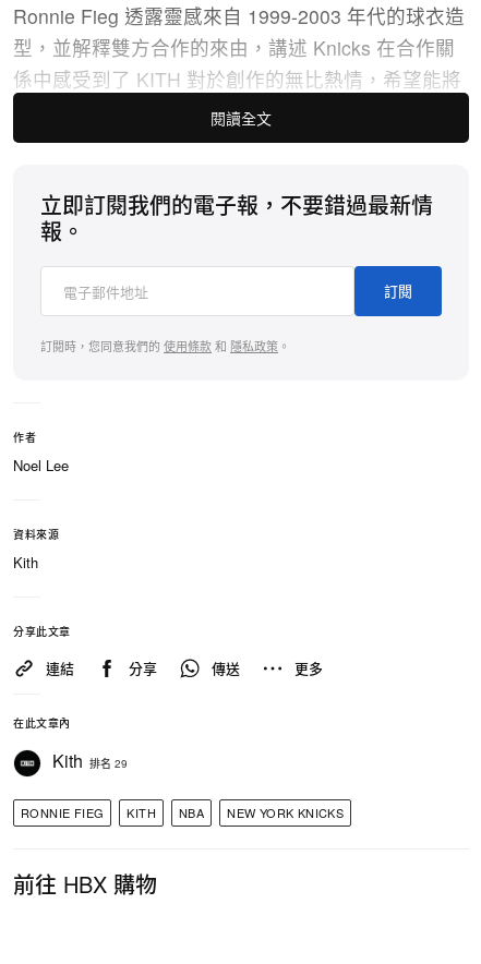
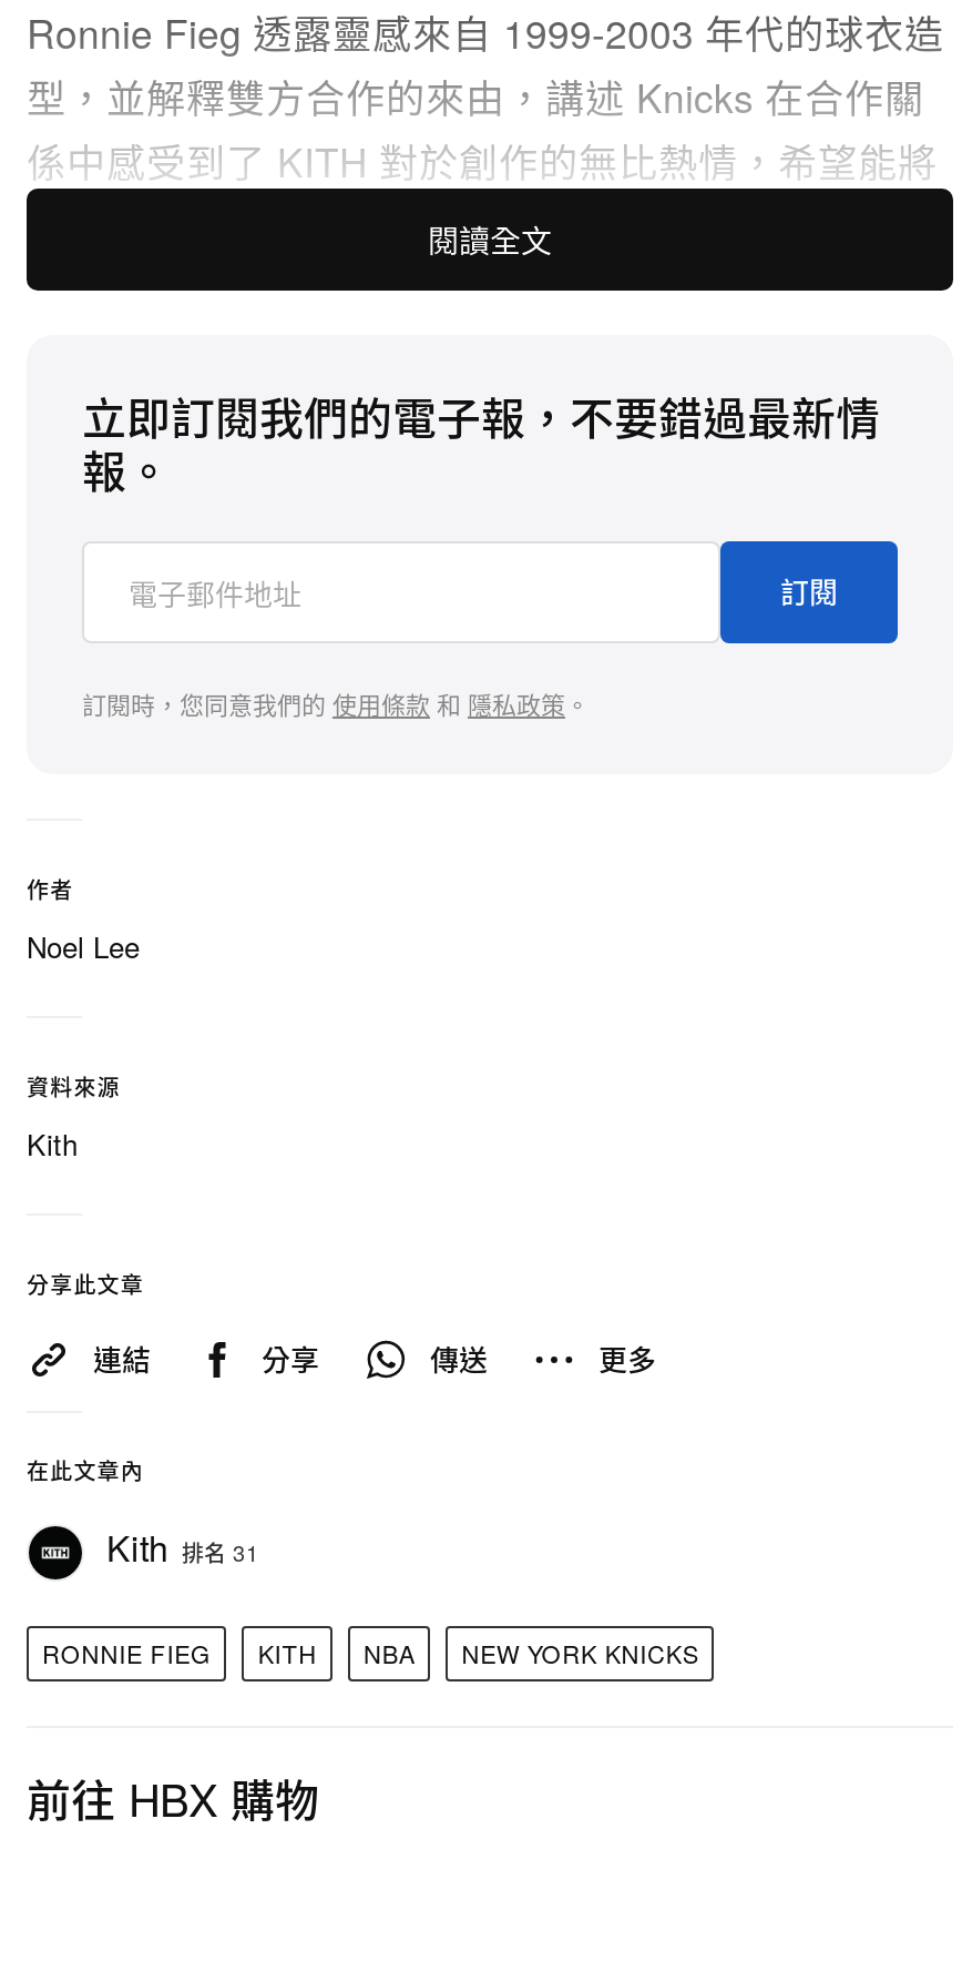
- Kith 排名 29
+ Kith 排名 31
